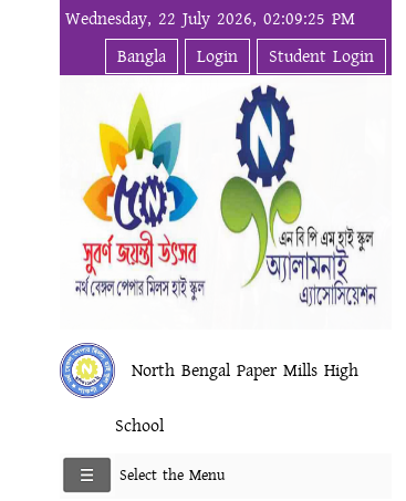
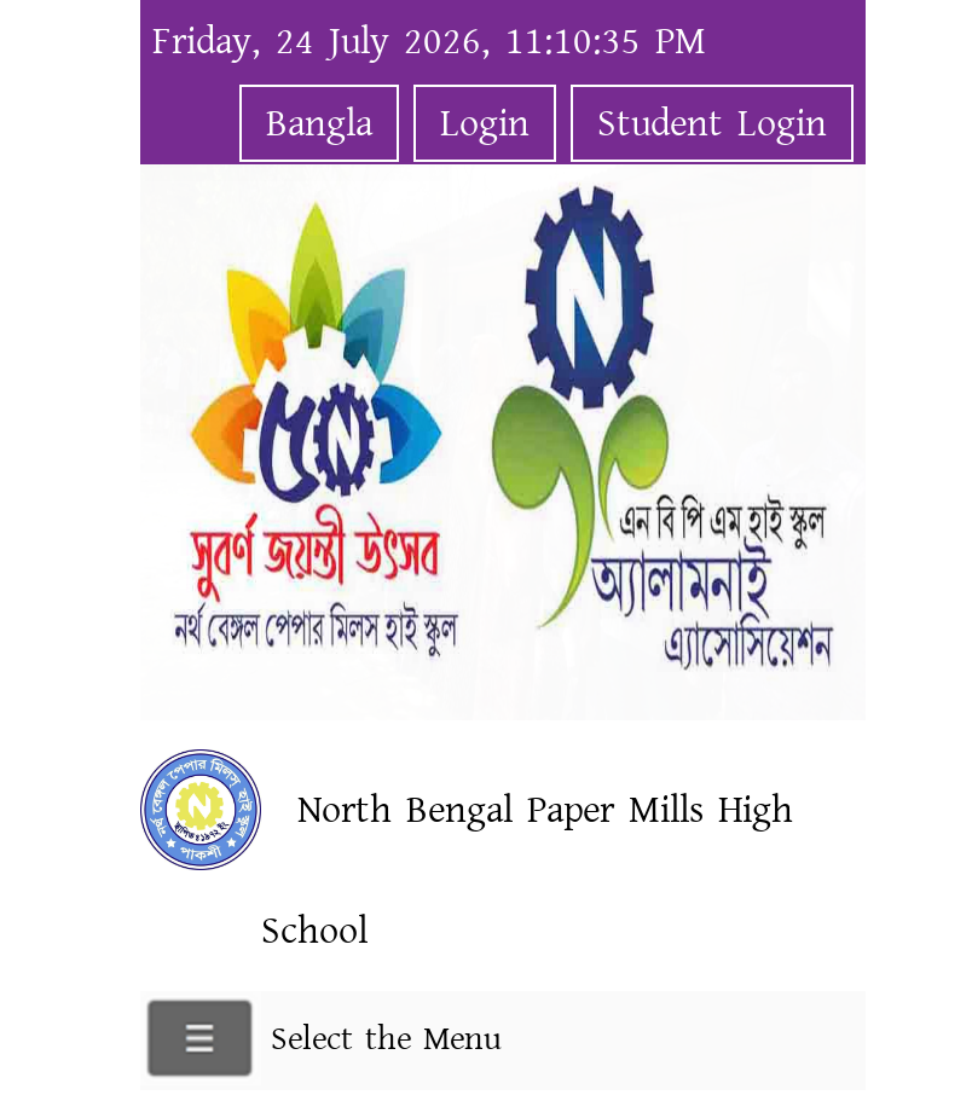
- Wednesday, 22 July 2026, 02:09:25 PM
+ Friday, 24 July 2026, 11:10:35 PM
